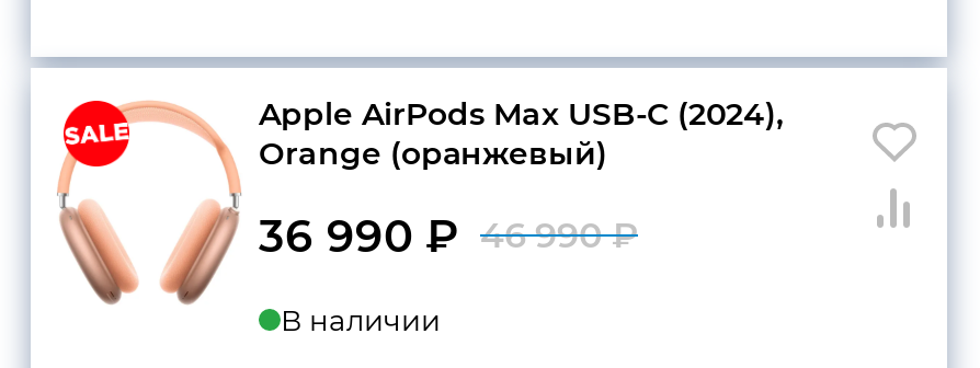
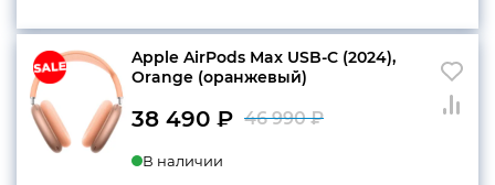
- 36 990 ₽ 46 990₽
+ 38 490 ₽ 46 990₽
